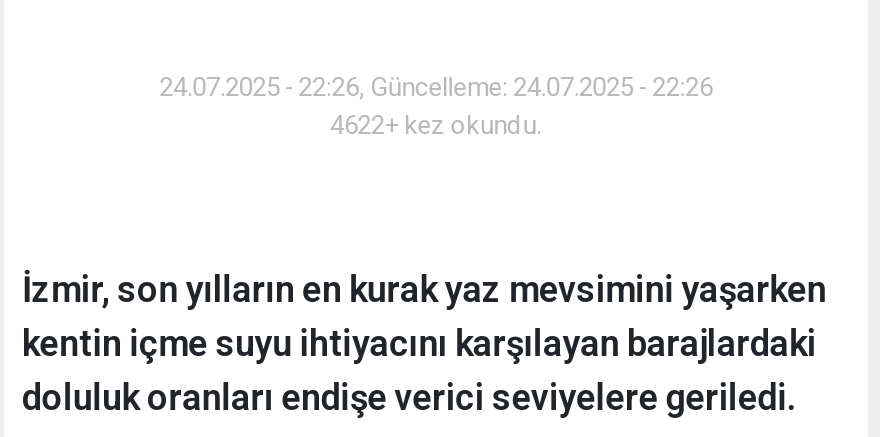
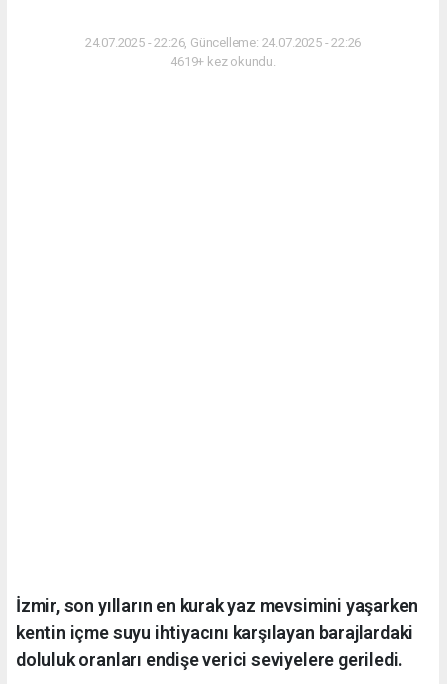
- 4622+ kez okundu.
+ 4619+ kez okundu.
